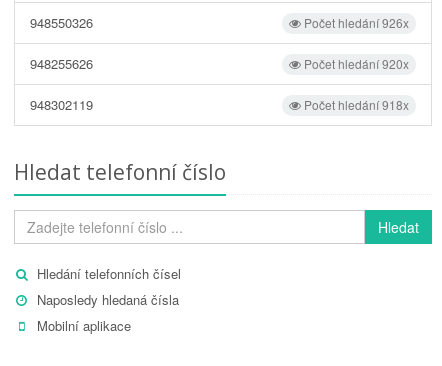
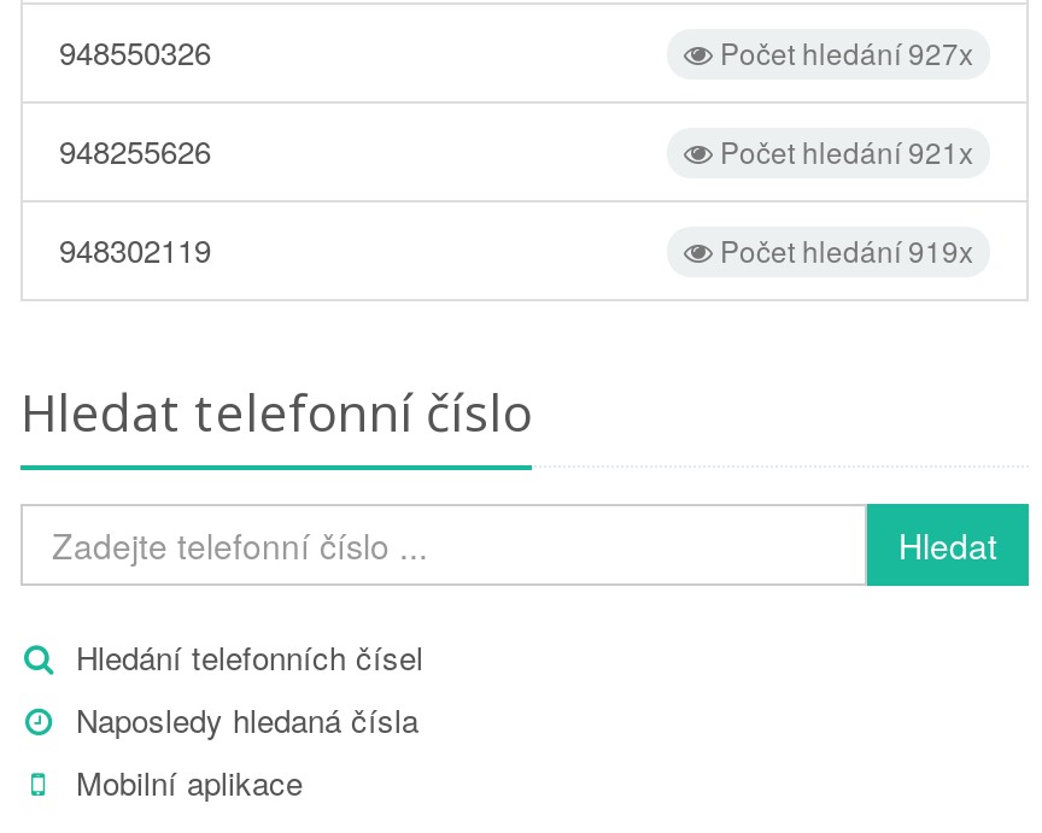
- Počet hledání 926x
+ Počet hledání 927x

- Počet hledání 920x
+ Počet hledání 921x

- Počet hledání 918x
+ Počet hledání 919x
